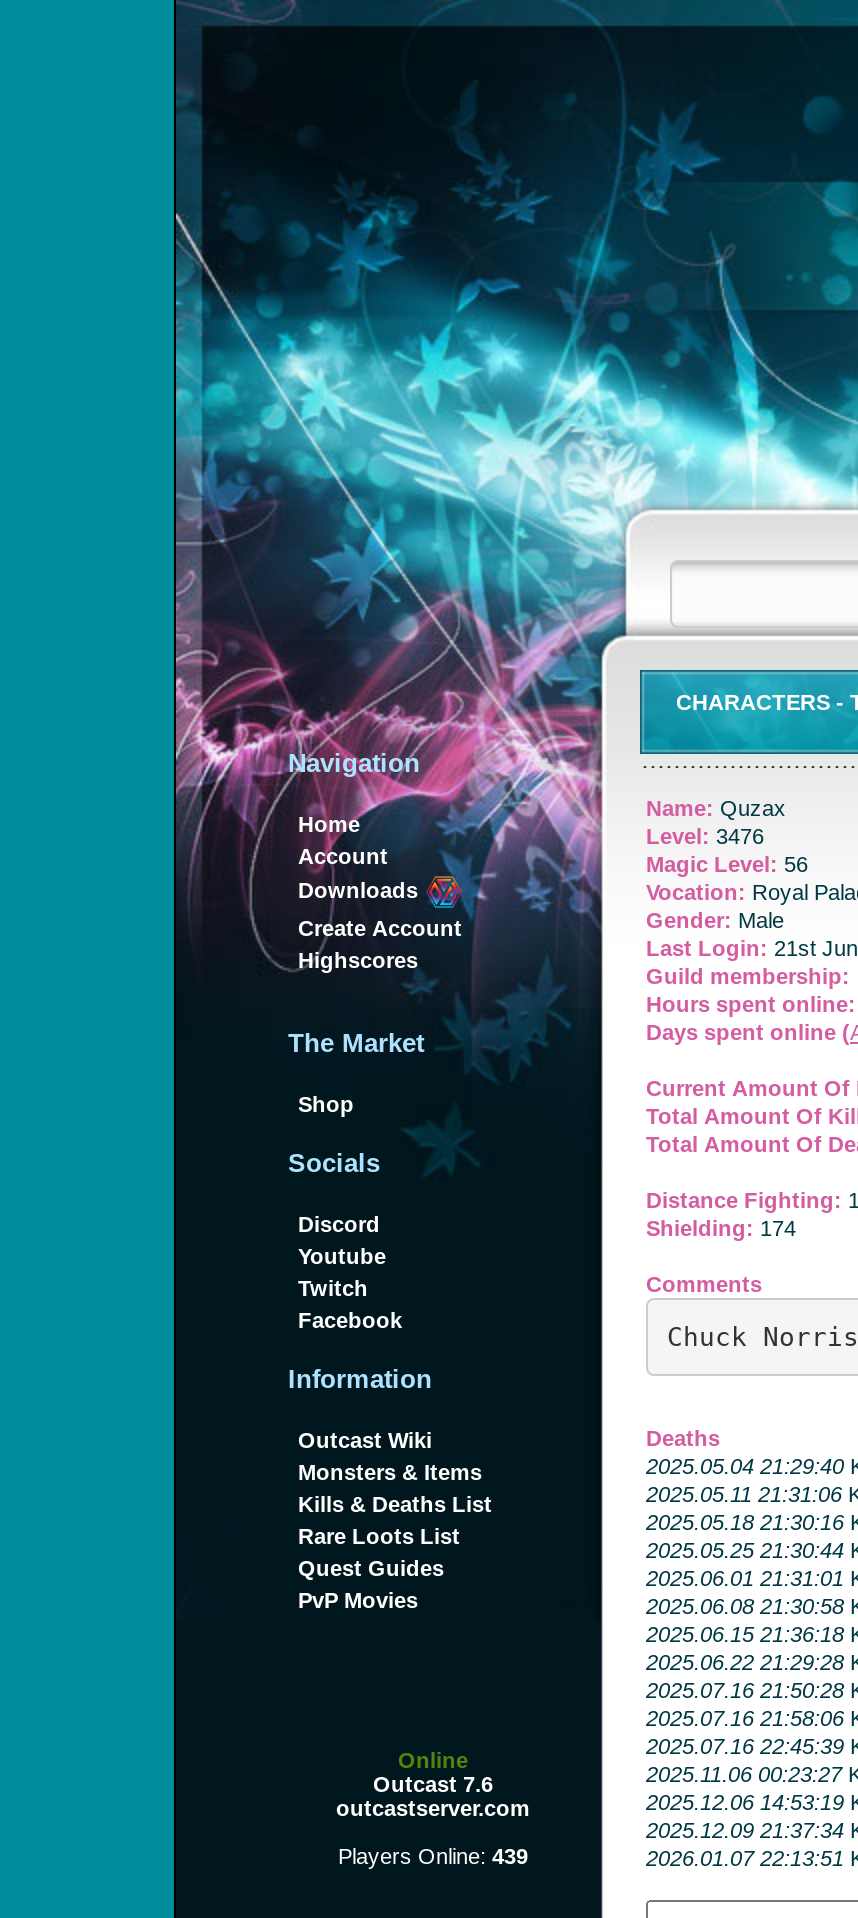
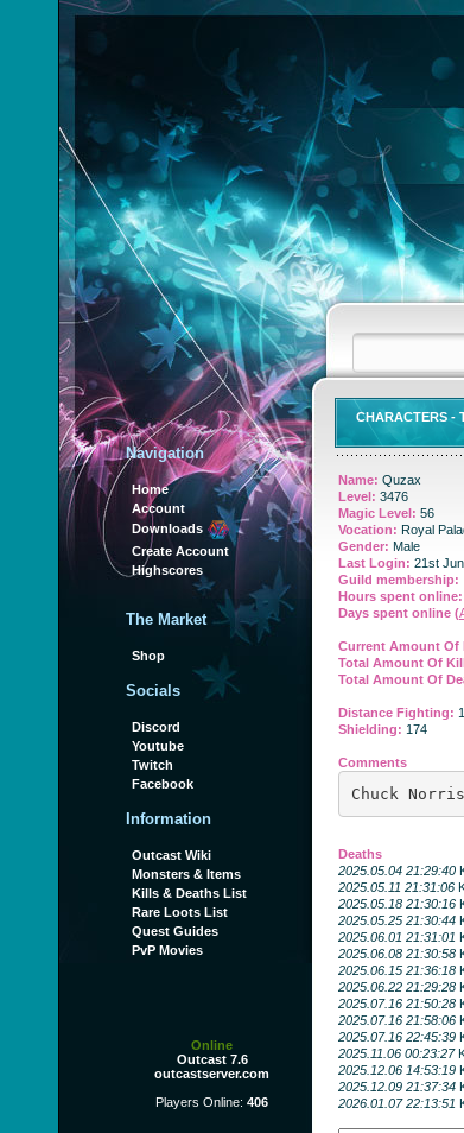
- Players Online: 439
+ Players Online: 406
